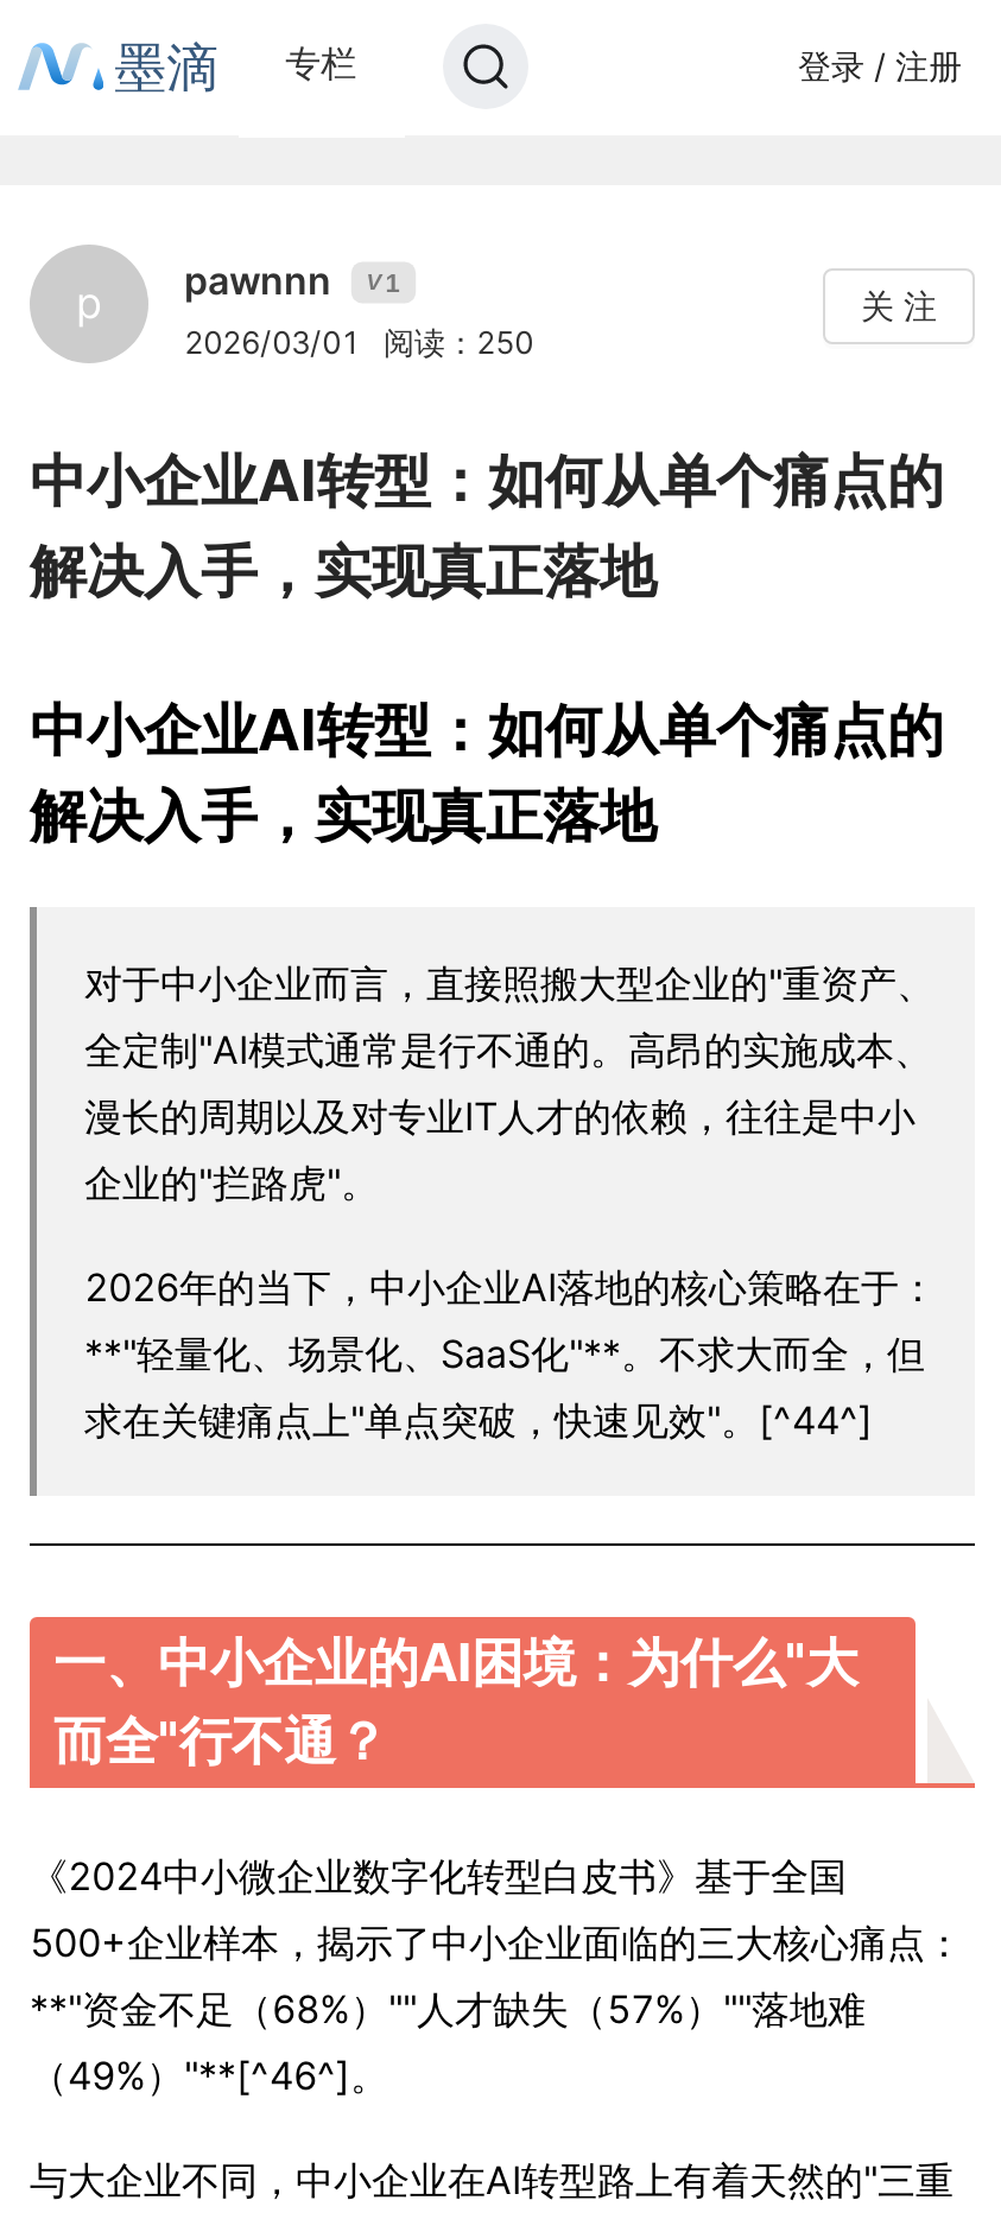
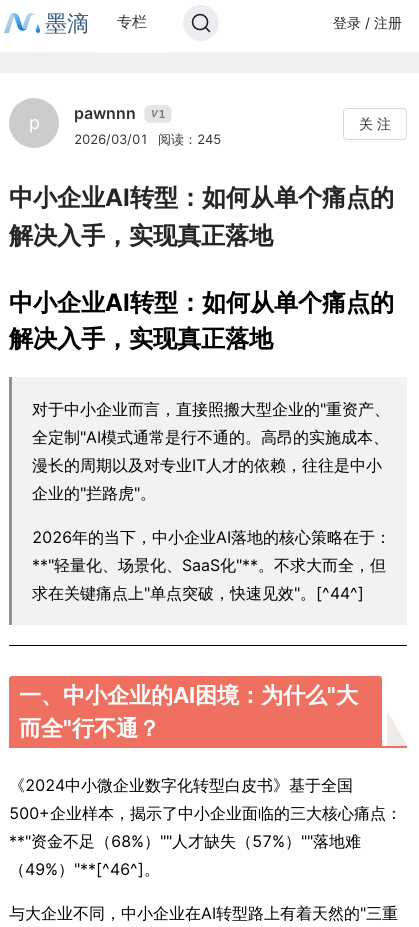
- 2026/03/01 阅读：250
+ 2026/03/01 阅读：245
